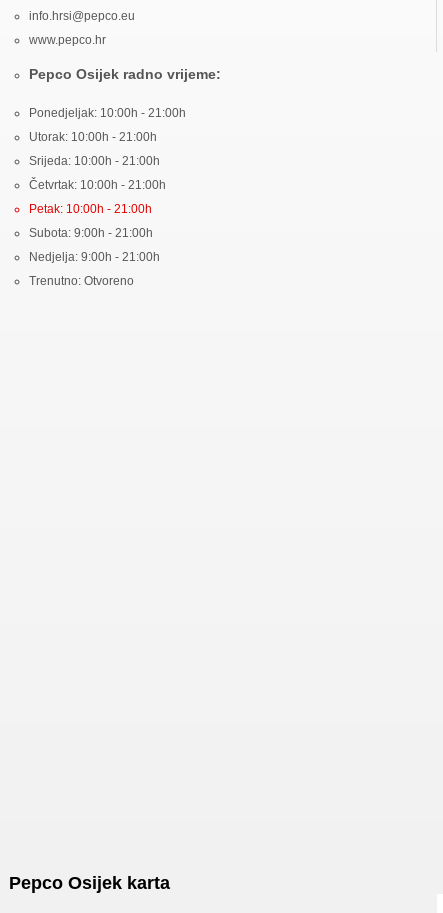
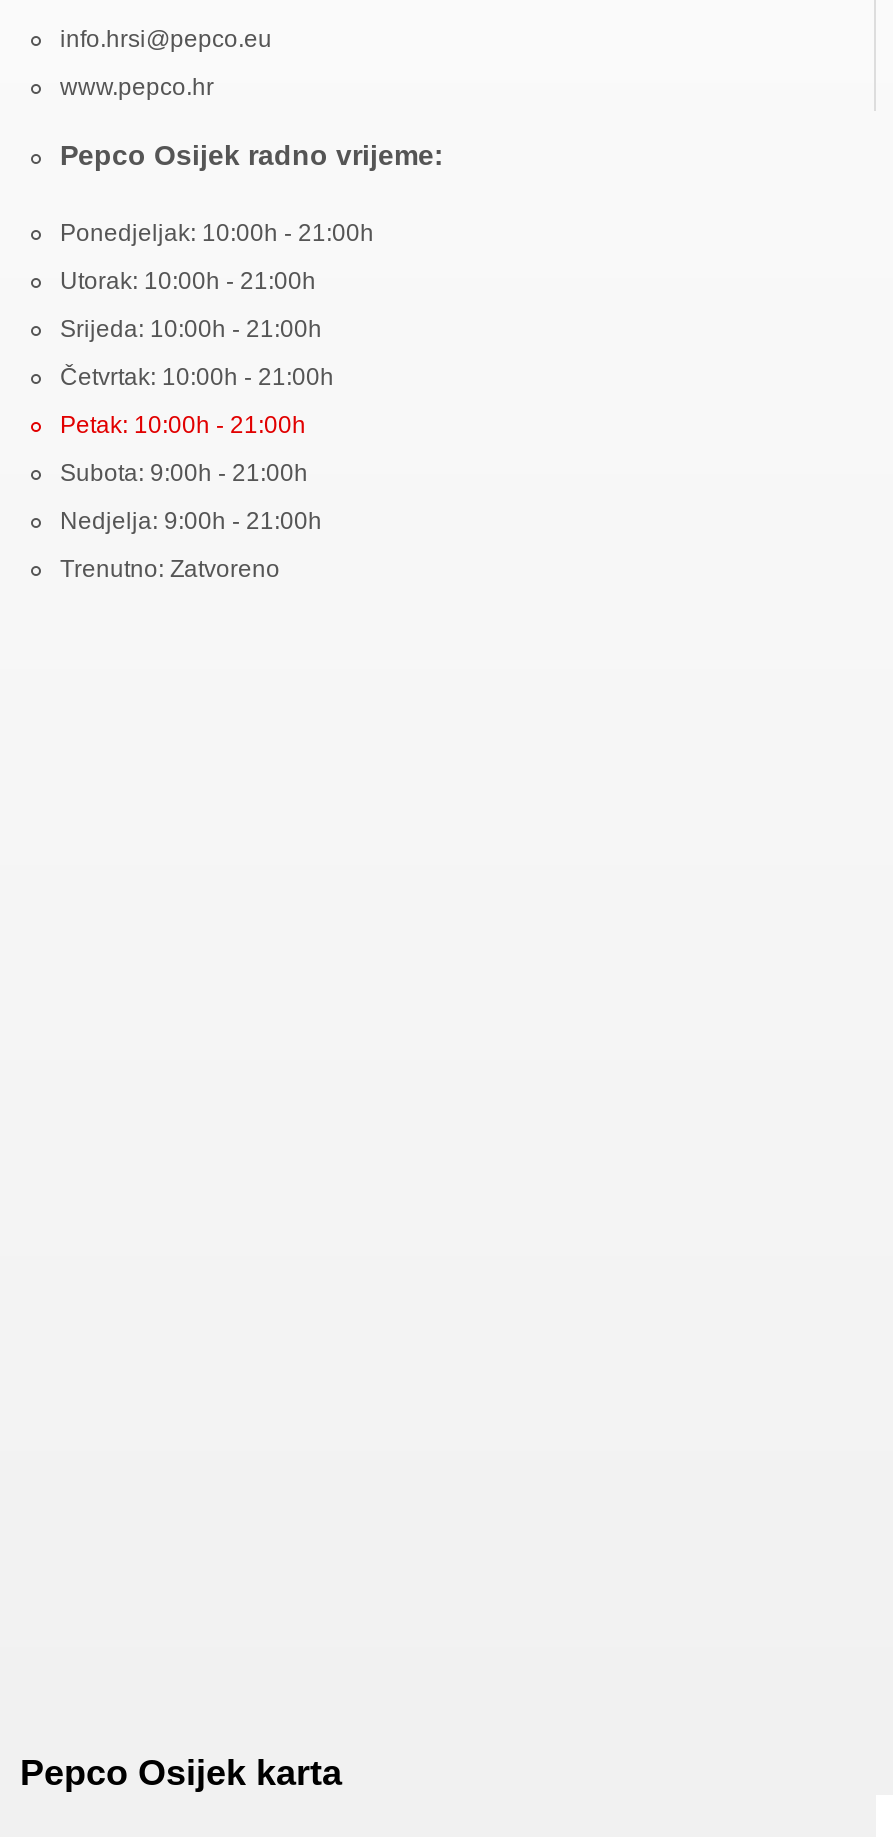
- Trenutno: Otvoreno
+ Trenutno: Zatvoreno
